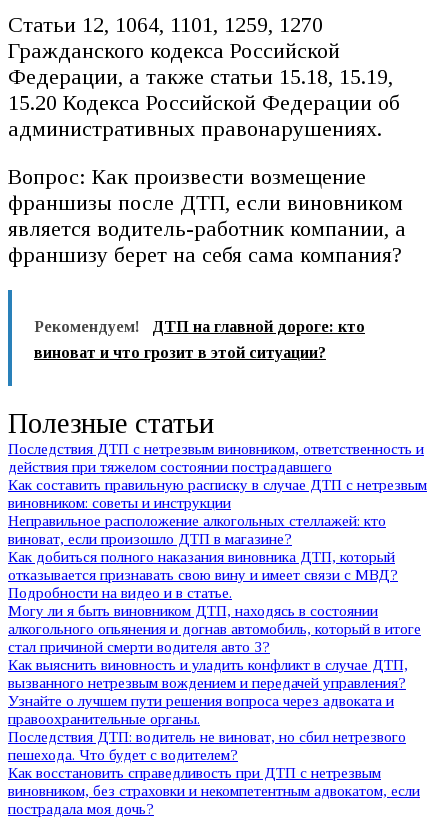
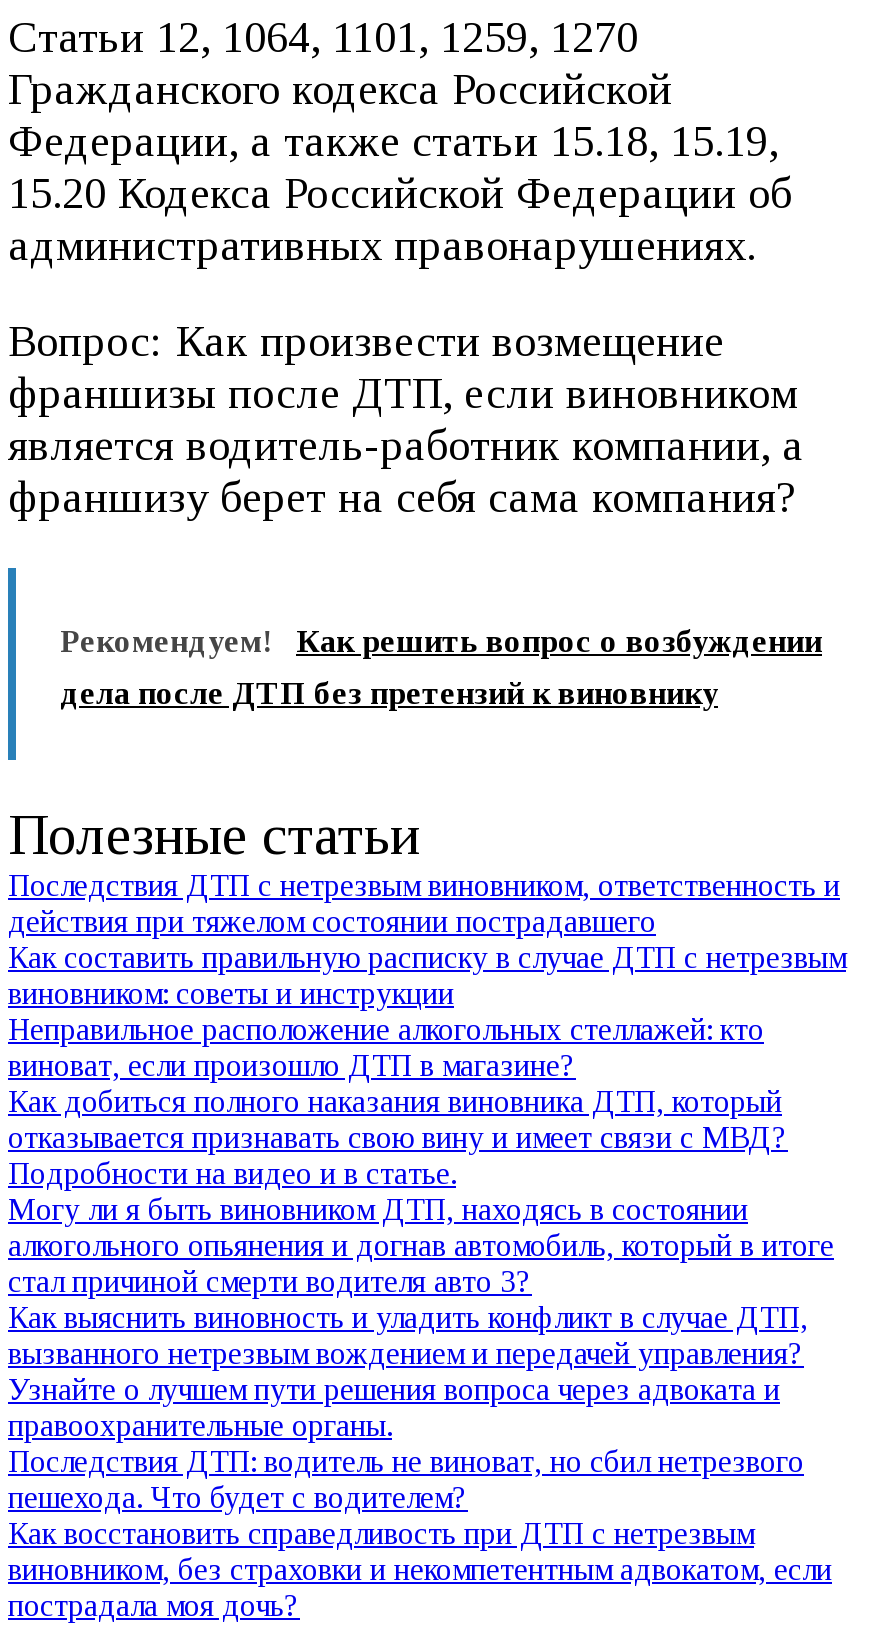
- ДТП на главной дороге: кто
+ Как решить вопрос о возбуждении

- виноват и что грозит в этой ситуации?
+ дела после ДТП без претензий к виновнику
